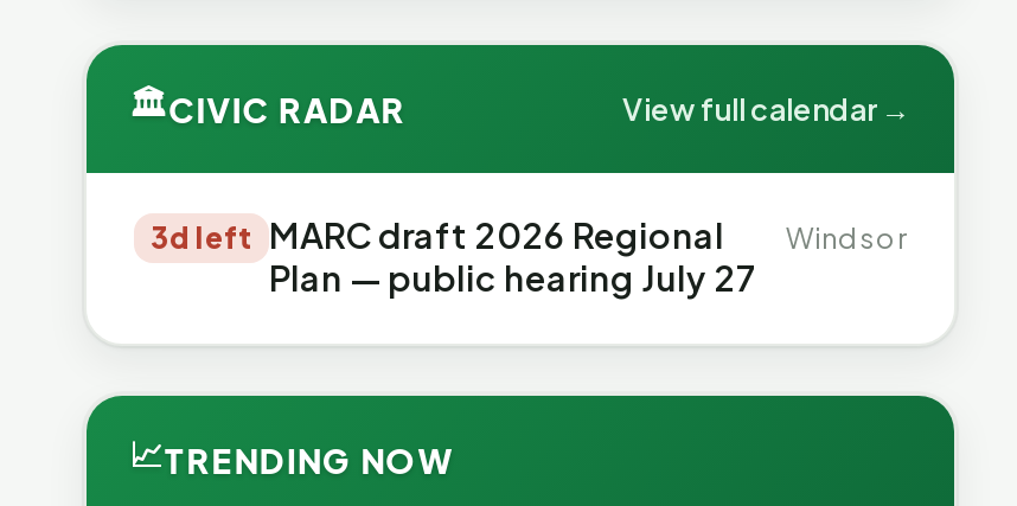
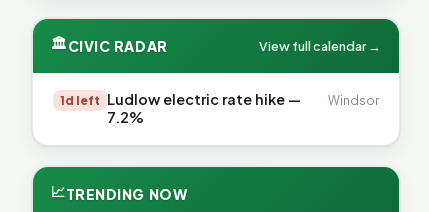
- 3d left MARC draft 2026 Regional
- Plan — public hearing July 27
+ 1d left Ludlow electric rate hike —
+ 7.2%
